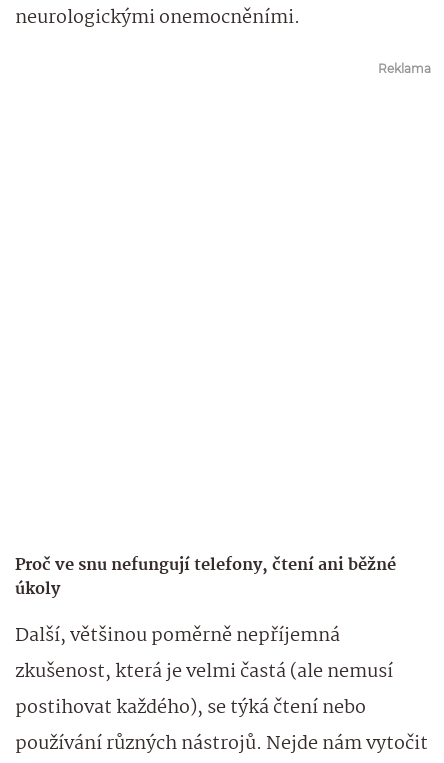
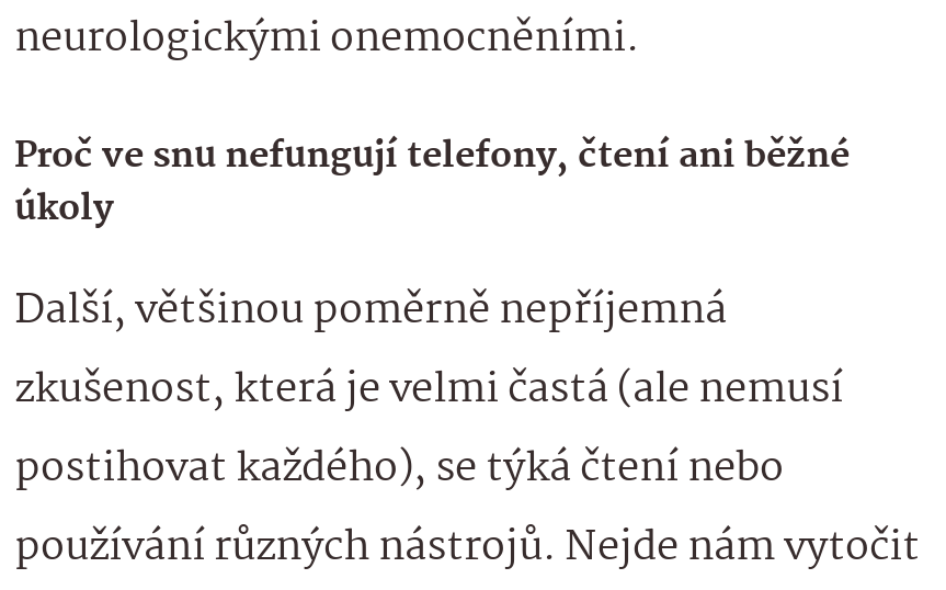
- Reklama
